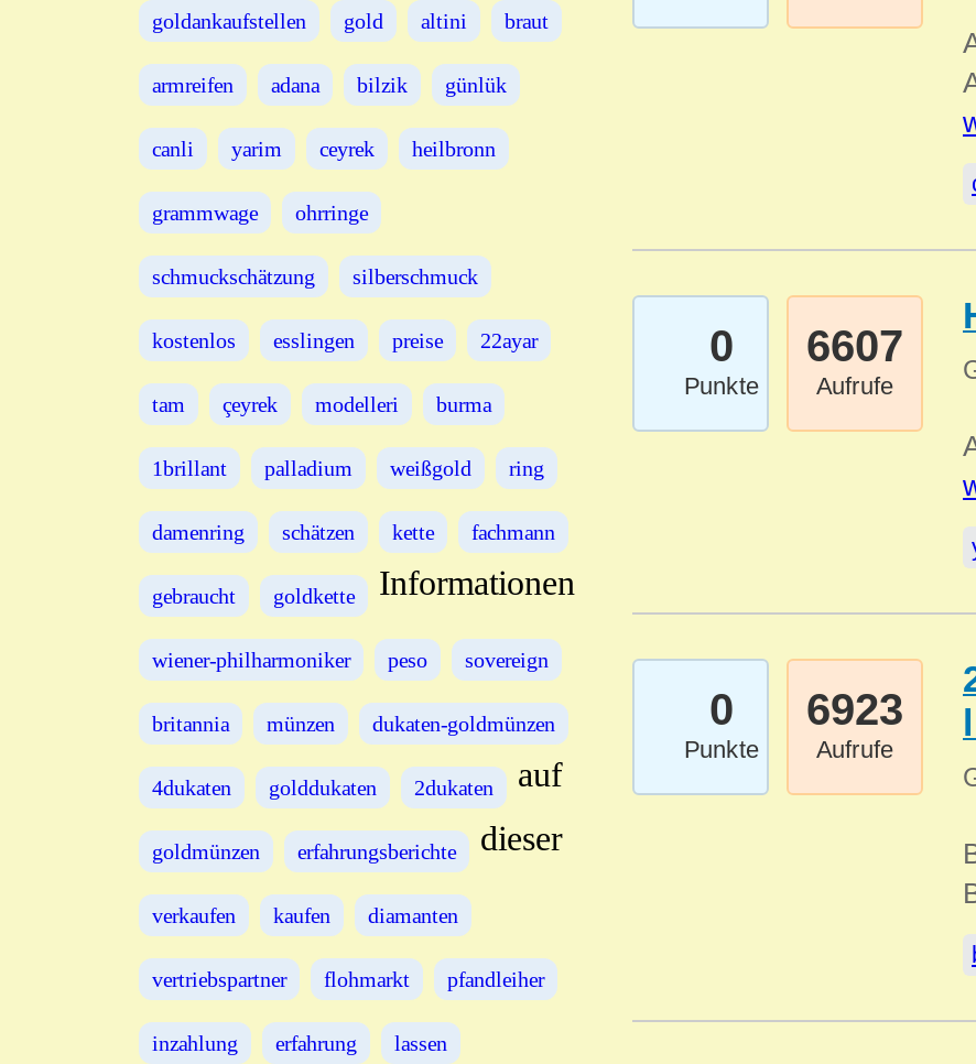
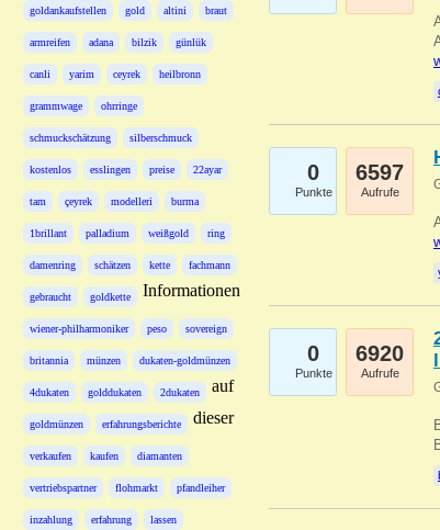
- 6607
+ 6597

- 6923
+ 6920
